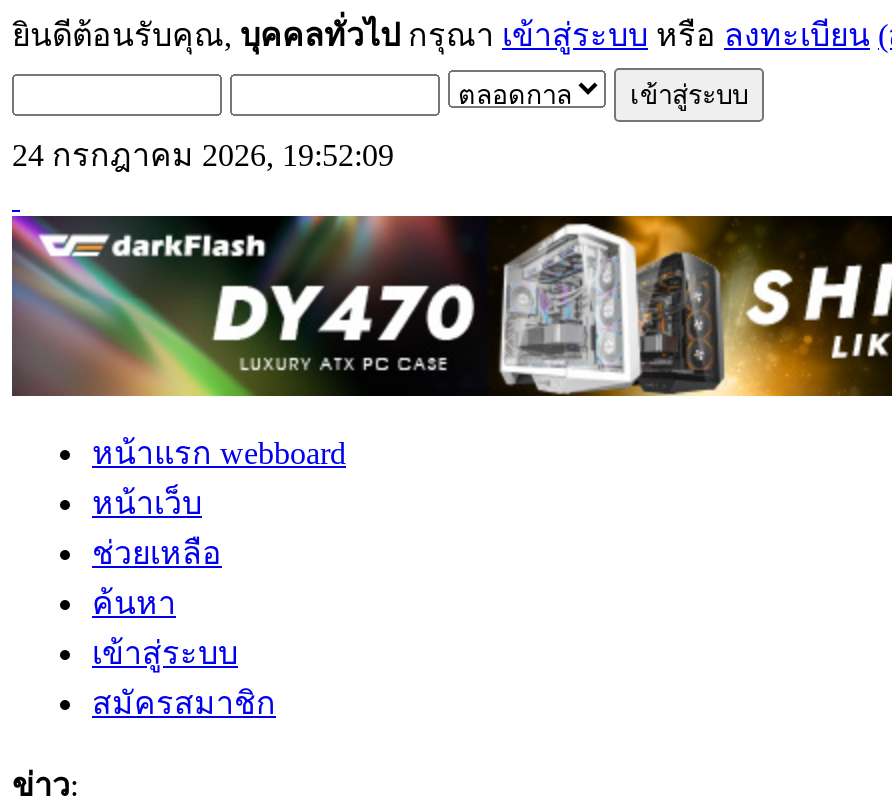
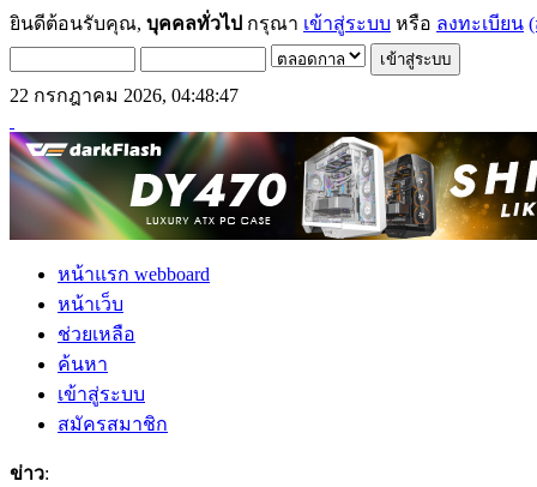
- 24 กรกฎาคม 2026, 19:52:09
+ 22 กรกฎาคม 2026, 04:48:47
